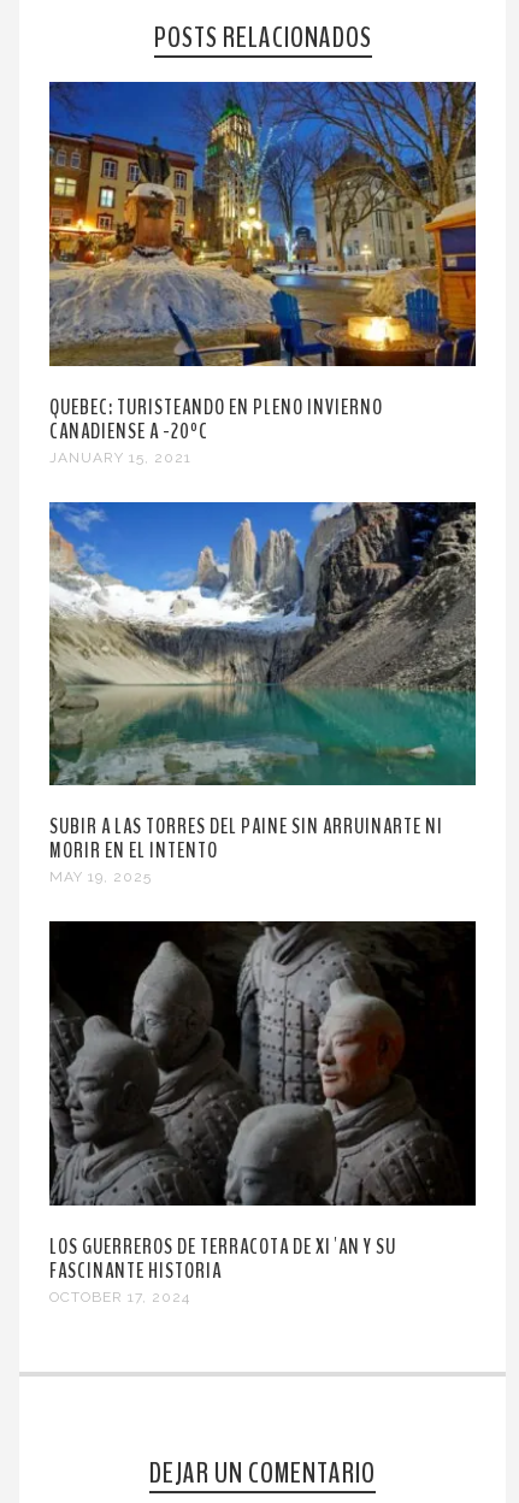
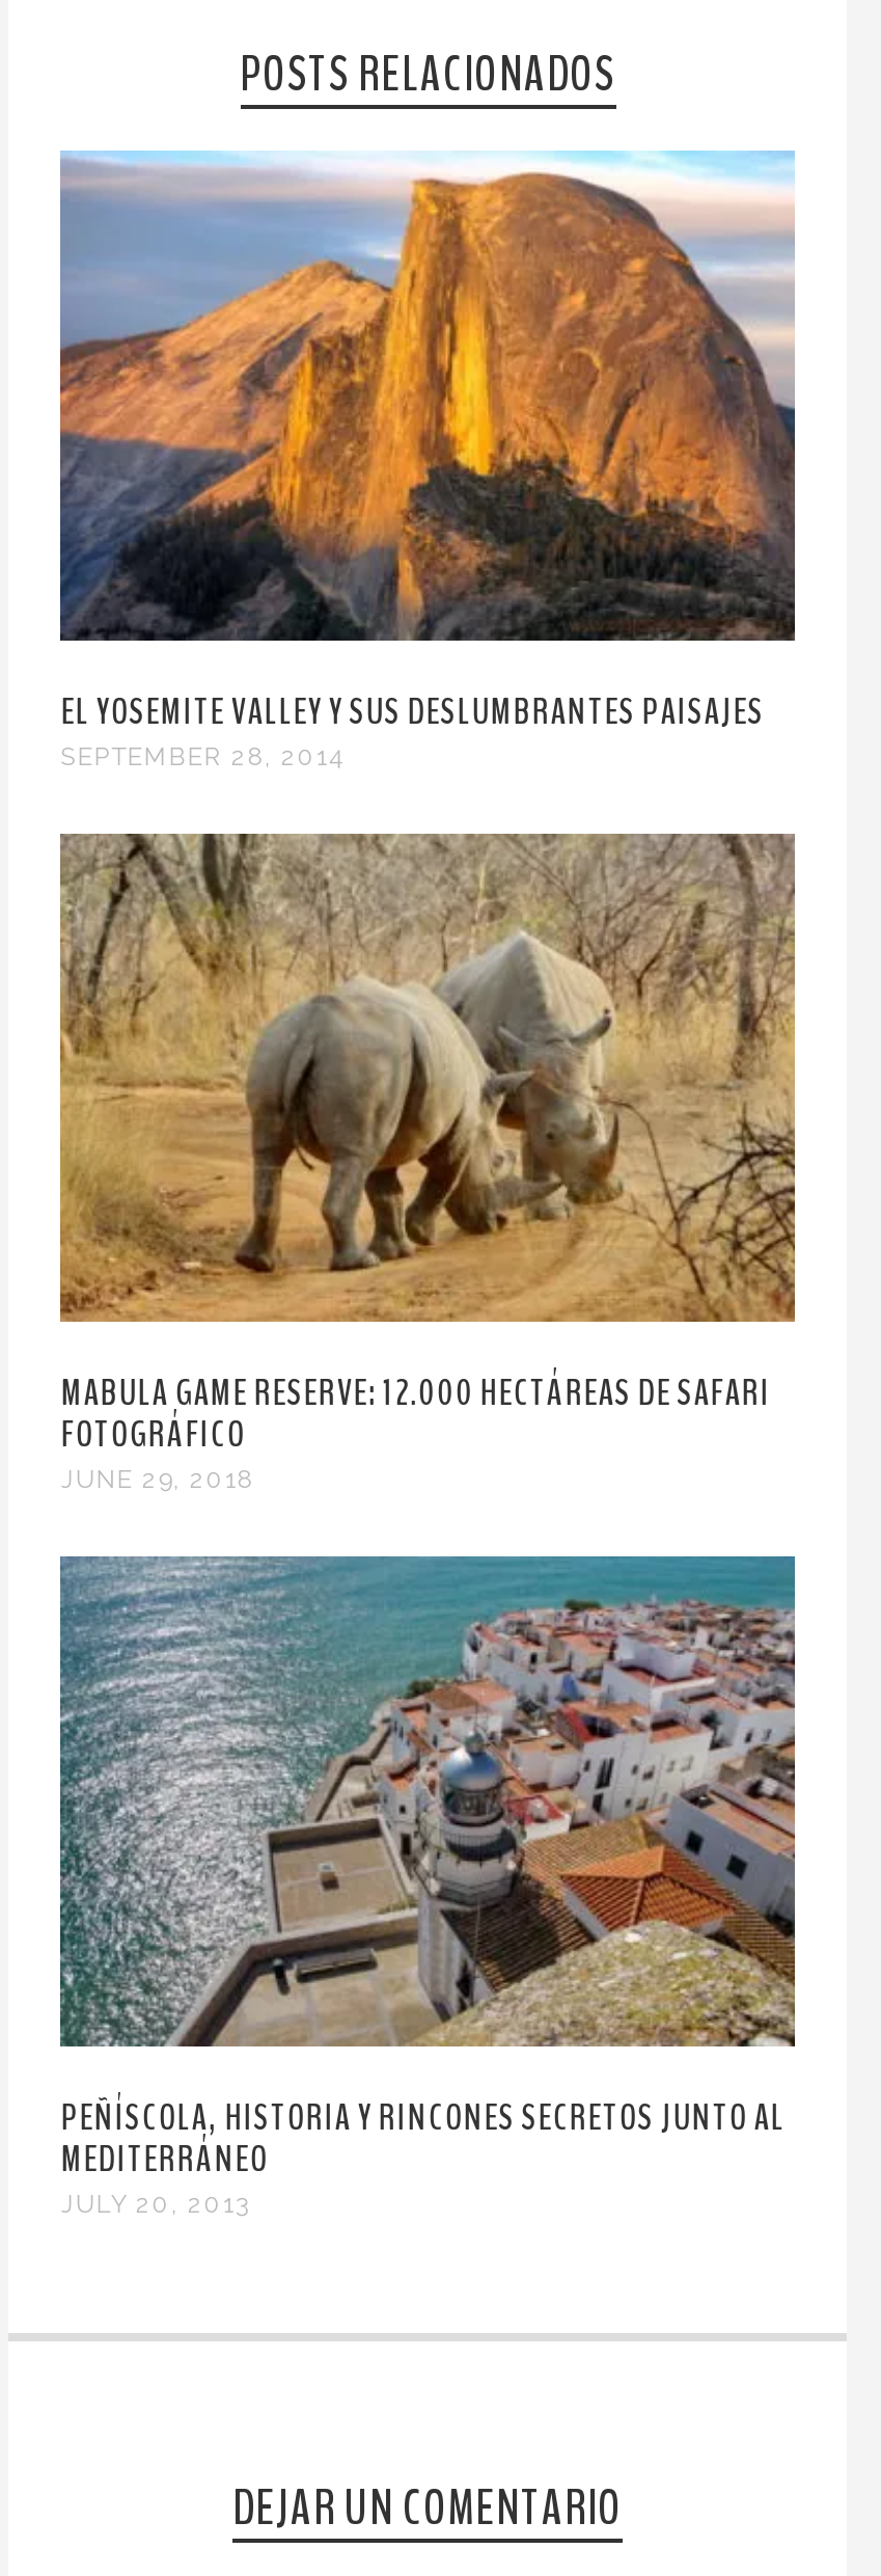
- [image]
- QUEBEC: TURISTEANDO EN PLENO INVIERNO
- CANADIENSE A -20ºC
- JANUARY 15, 2021
+ [image]
+ EL YOSEMITE VALLEY Y SUS DESLUMBRANTES PAISAJES
+ SEPTEMBER 28, 2014

- [image]
- SUBIR A LAS TORRES DEL PAINE SIN ARRUINARTE NI
- MORIR EN EL INTENTO
- MAY 19, 2025
+ [image]
+ MABULA GAME RESERVE: 12.000 HECTÁREAS DE SAFARI
+ FOTOGRÁFICO
+ JUNE 29, 2018

- [image]
- LOS GUERREROS DE TERRACOTA DE XI´AN Y SU
- FASCINANTE HISTORIA
- OCTOBER 17, 2024
+ [image]
+ PEÑÍSCOLA, HISTORIA Y RINCONES SECRETOS JUNTO AL
+ MEDITERRÁNEO
+ JULY 20, 2013
